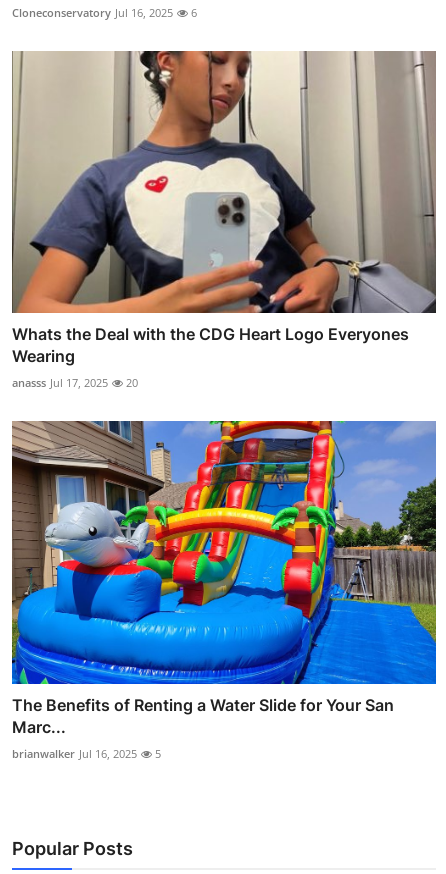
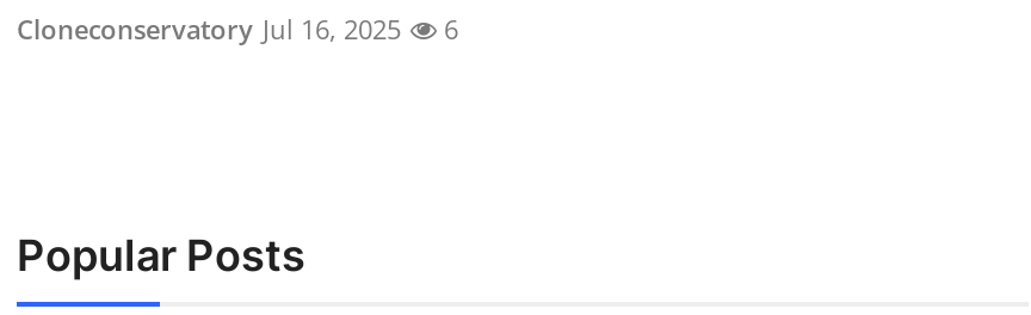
- [image]
- Whats the Deal with the CDG Heart Logo Everyones
- Wearing
- anasss Jul 17, 2025
- 20

- [image]
- The Benefits of Renting a Water Slide for Your San
- Marc...
- brianwalker Jul 16, 2025
- 5
